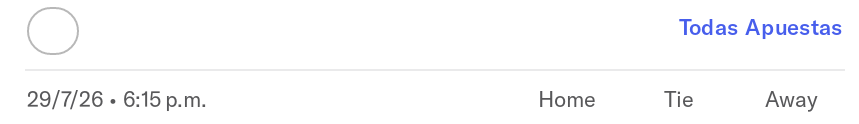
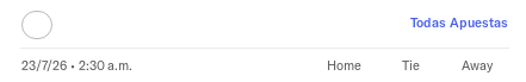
- 29/7/26 • 6:15 p.m.
+ 23/7/26 • 2:30 a.m.
